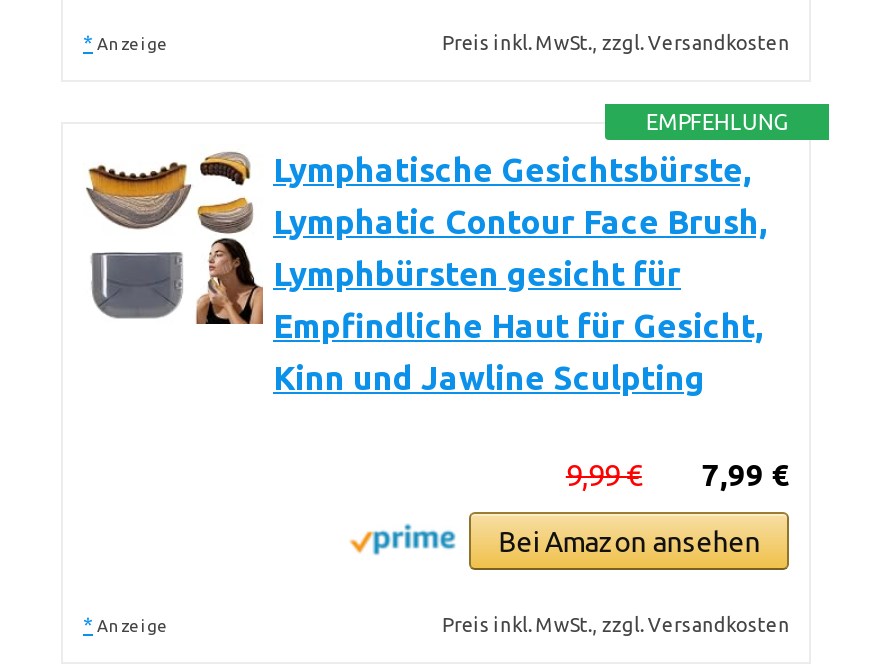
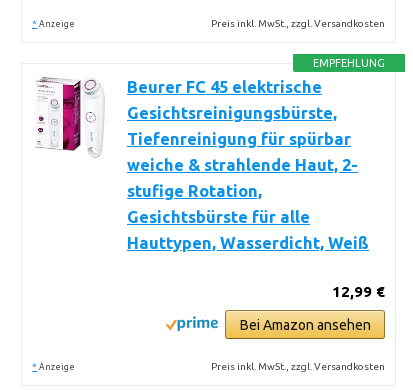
- [image]
- Lymphatische Gesichtsbürste,
- Lymphatic Contour Face Brush,
- Lymphbürsten gesicht für
- Empfindliche Haut für Gesicht,
- Kinn und Jawline Sculpting
+ [image]
+ Beurer FC 45 elektrische
+ Gesichtsreinigungsbürste,
+ Tiefenreinigung für spürbar
+ weiche & strahlende Haut, 2-
+ stufige Rotation,
+ Gesichtsbürste für alle
+ Hauttypen, Wasserdicht, Weiß

- 7,99 €
- 9,99 €
+ 12,99 €
